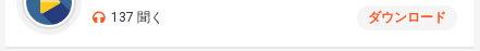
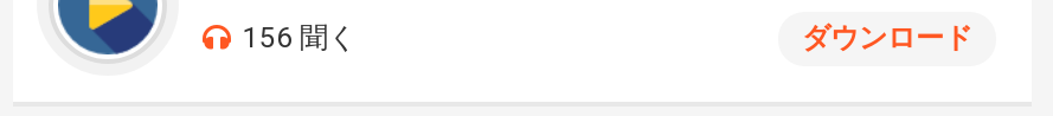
- 137 聞く
+ 156 聞く
